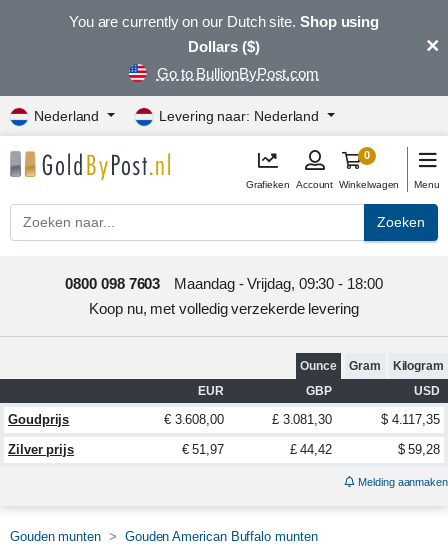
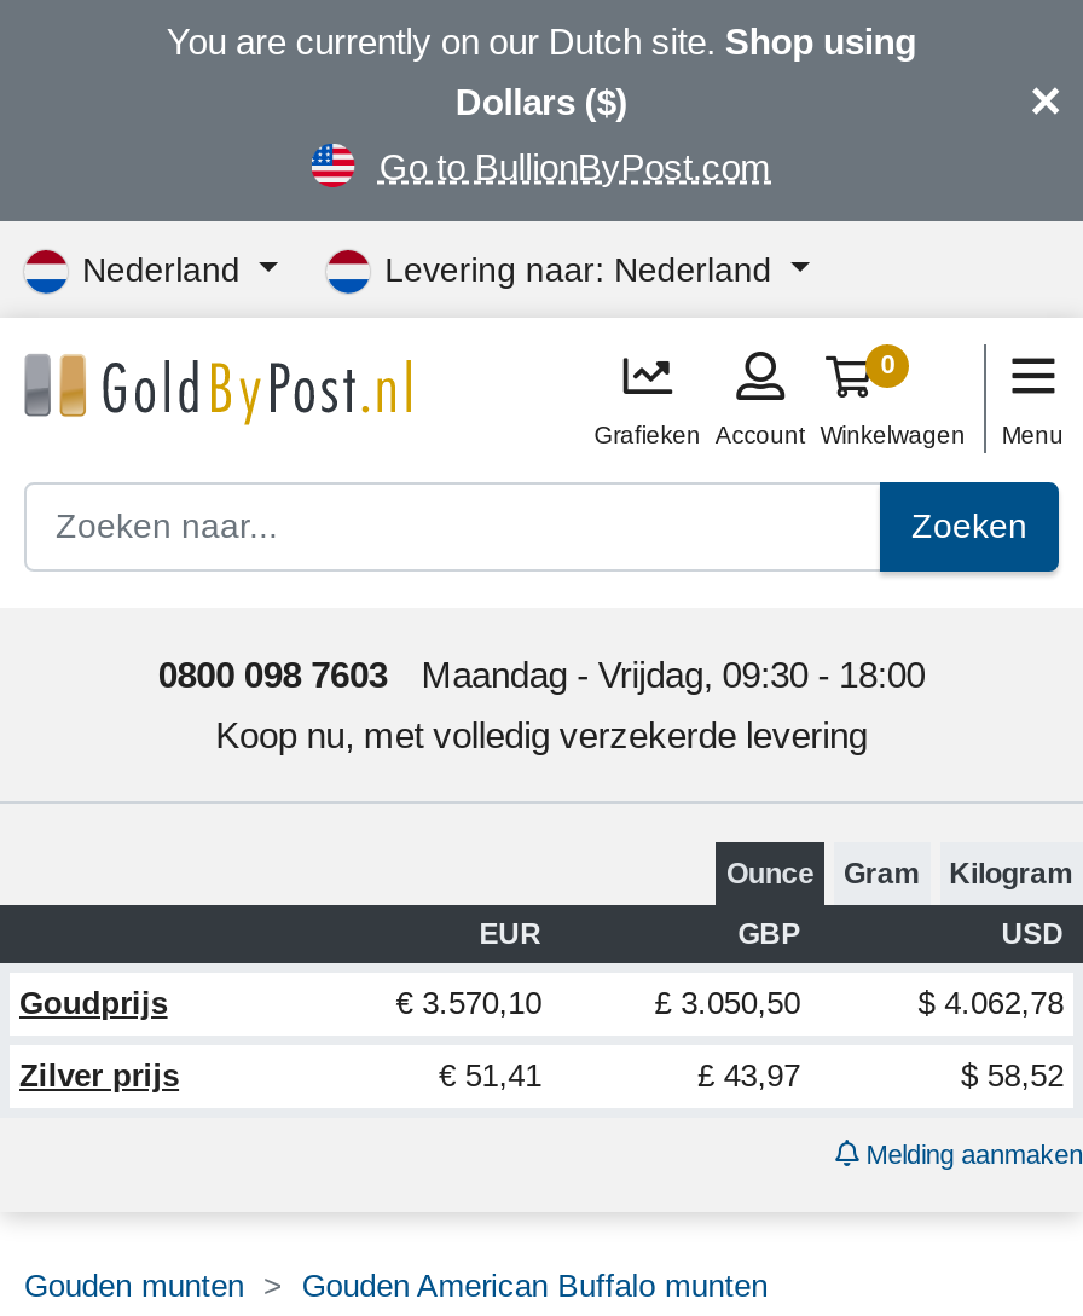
- € 3.608,00
+ € 3.570,10

- £ 3.081,30
+ £ 3.050,50

- $ 4.117,35
+ $ 4.062,78

- € 51,97
+ € 51,41

- £ 44,42
+ £ 43,97

- $ 59,28
+ $ 58,52
